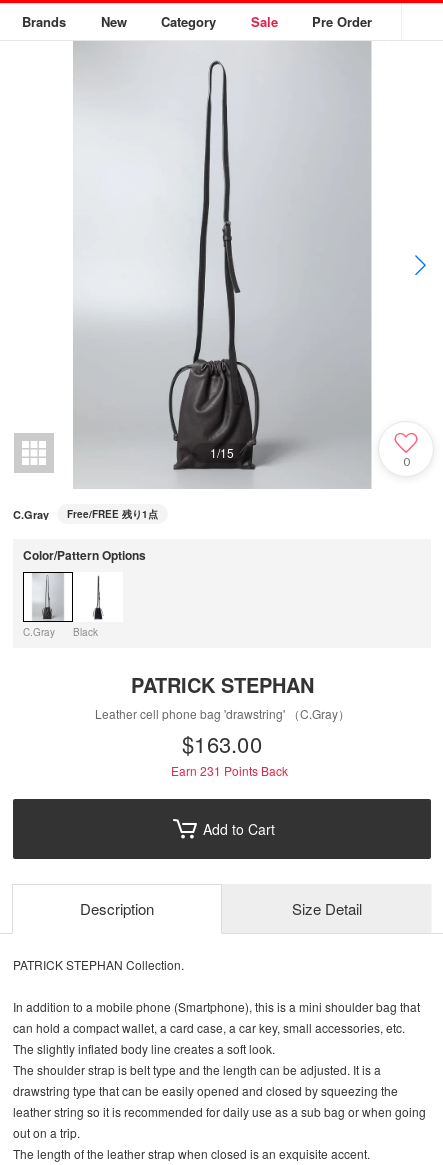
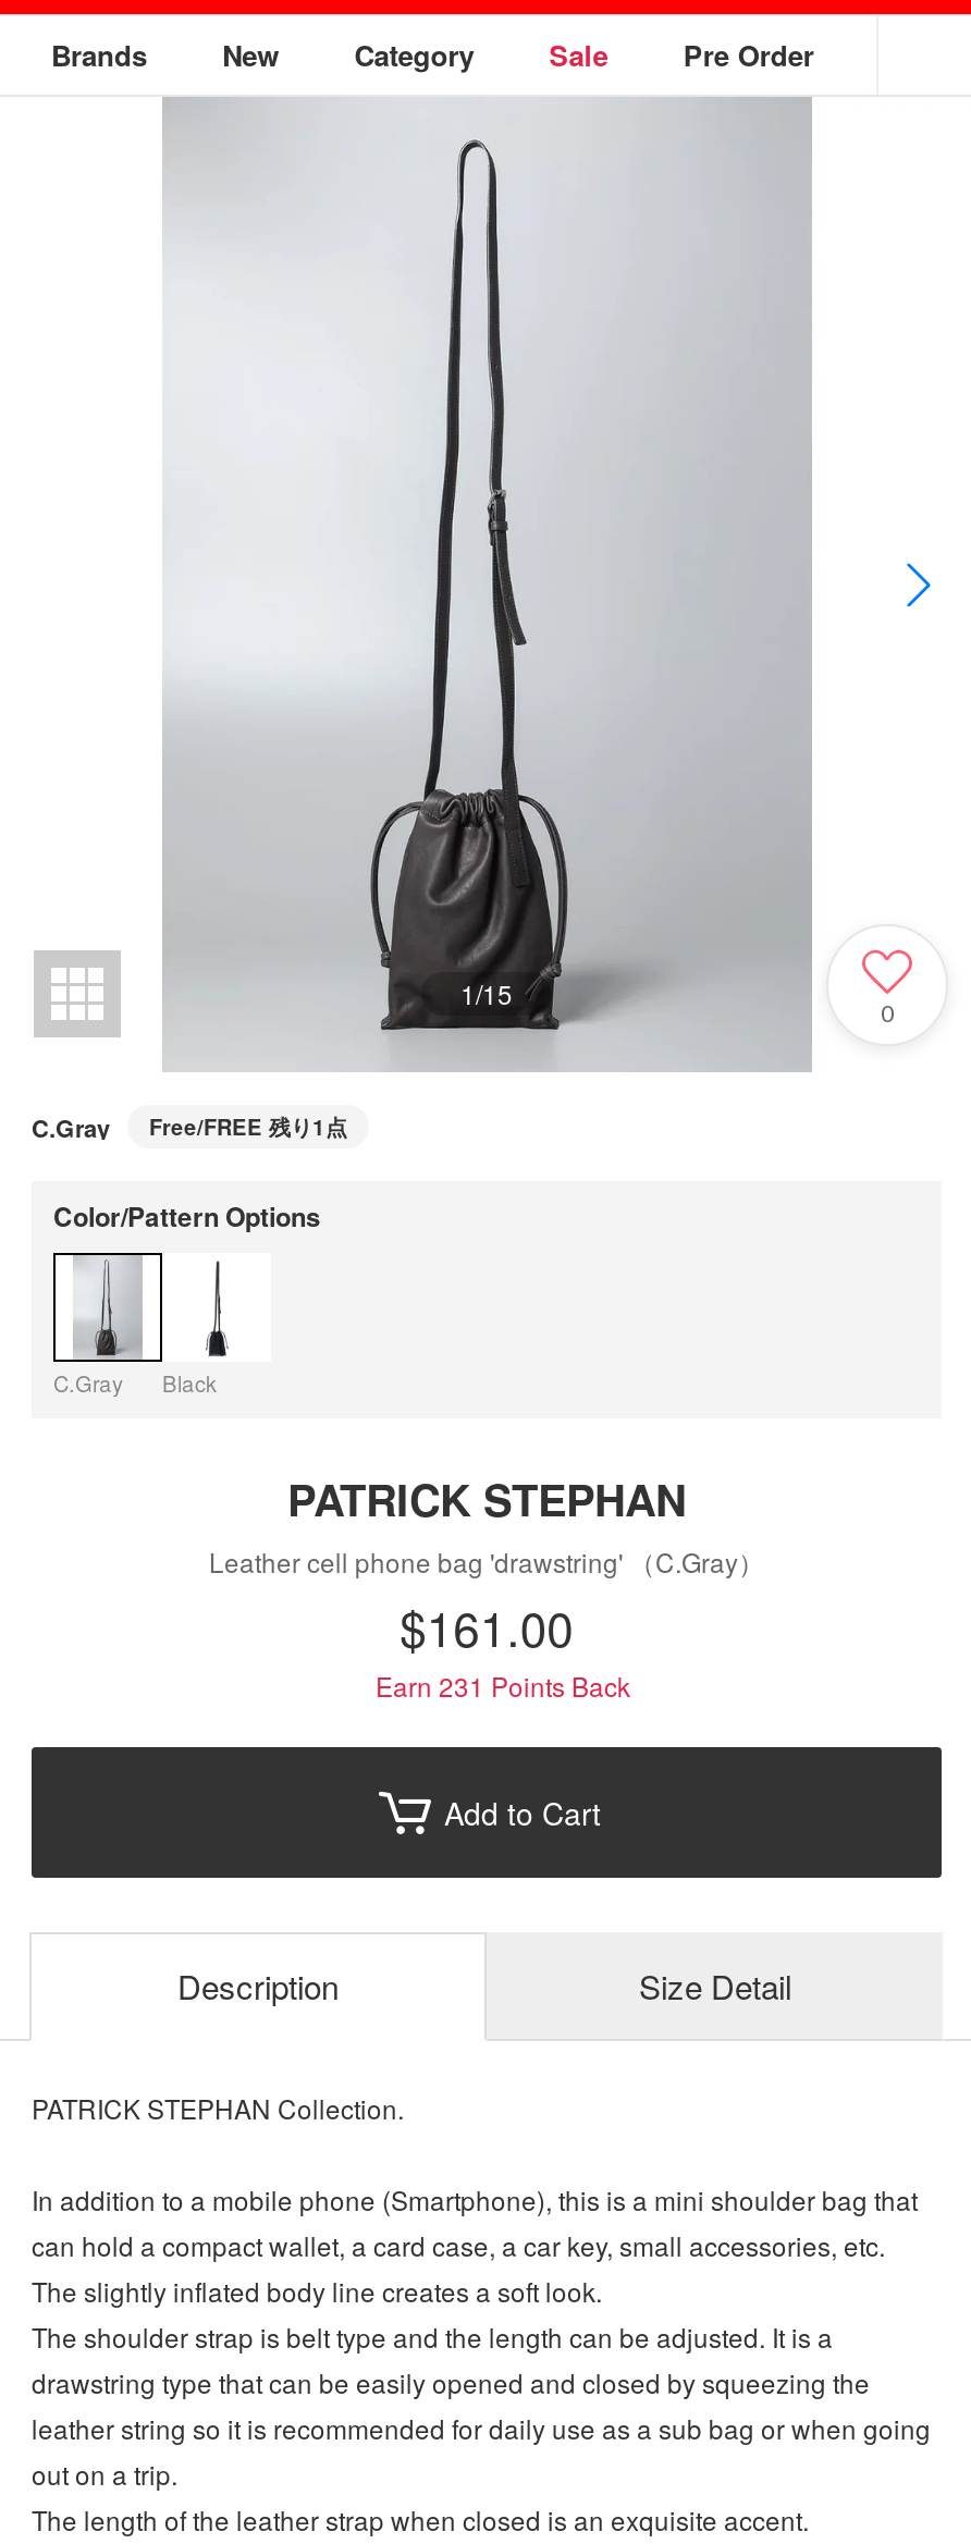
- $‌163.00
+ $‌161.00
